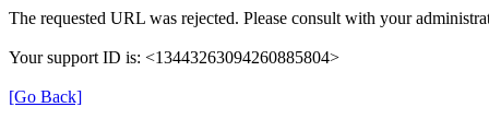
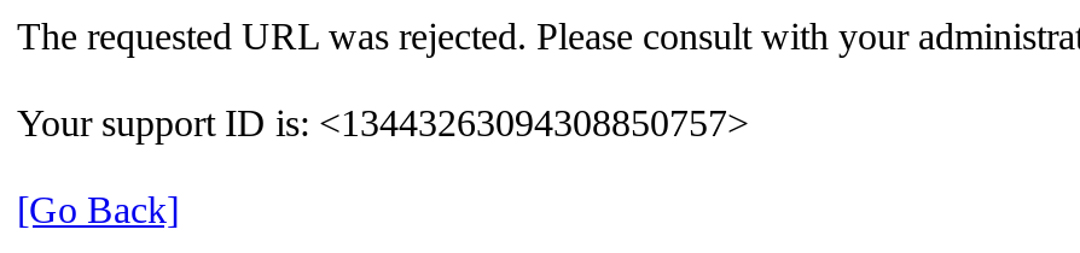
- Your support ID is: <13443263094260885804>
+ Your support ID is: <13443263094308850757>
